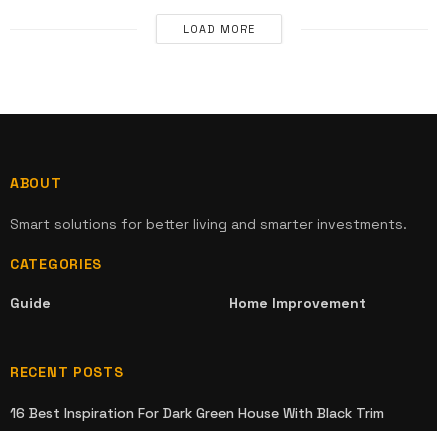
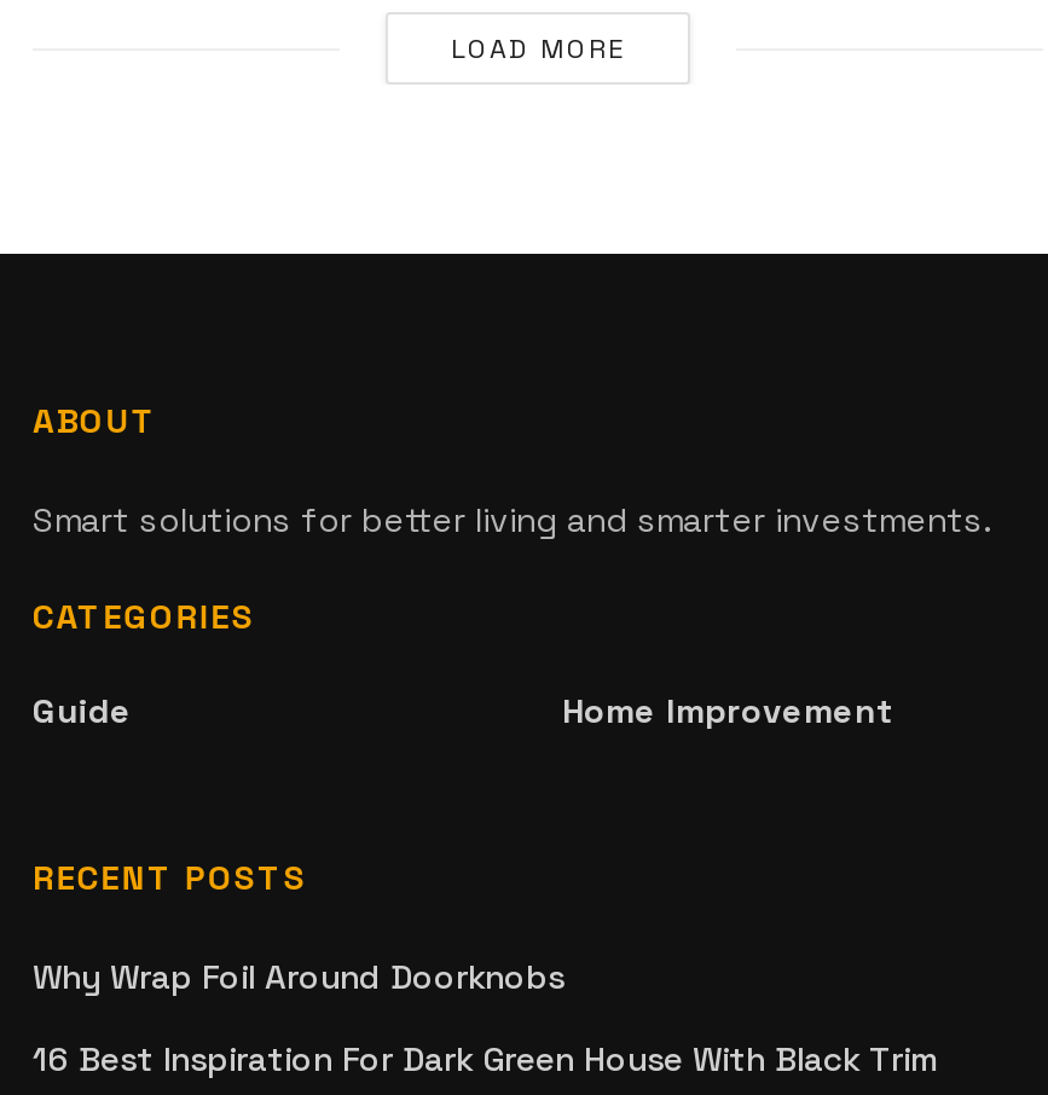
+ Why Wrap Foil Around Doorknobs
